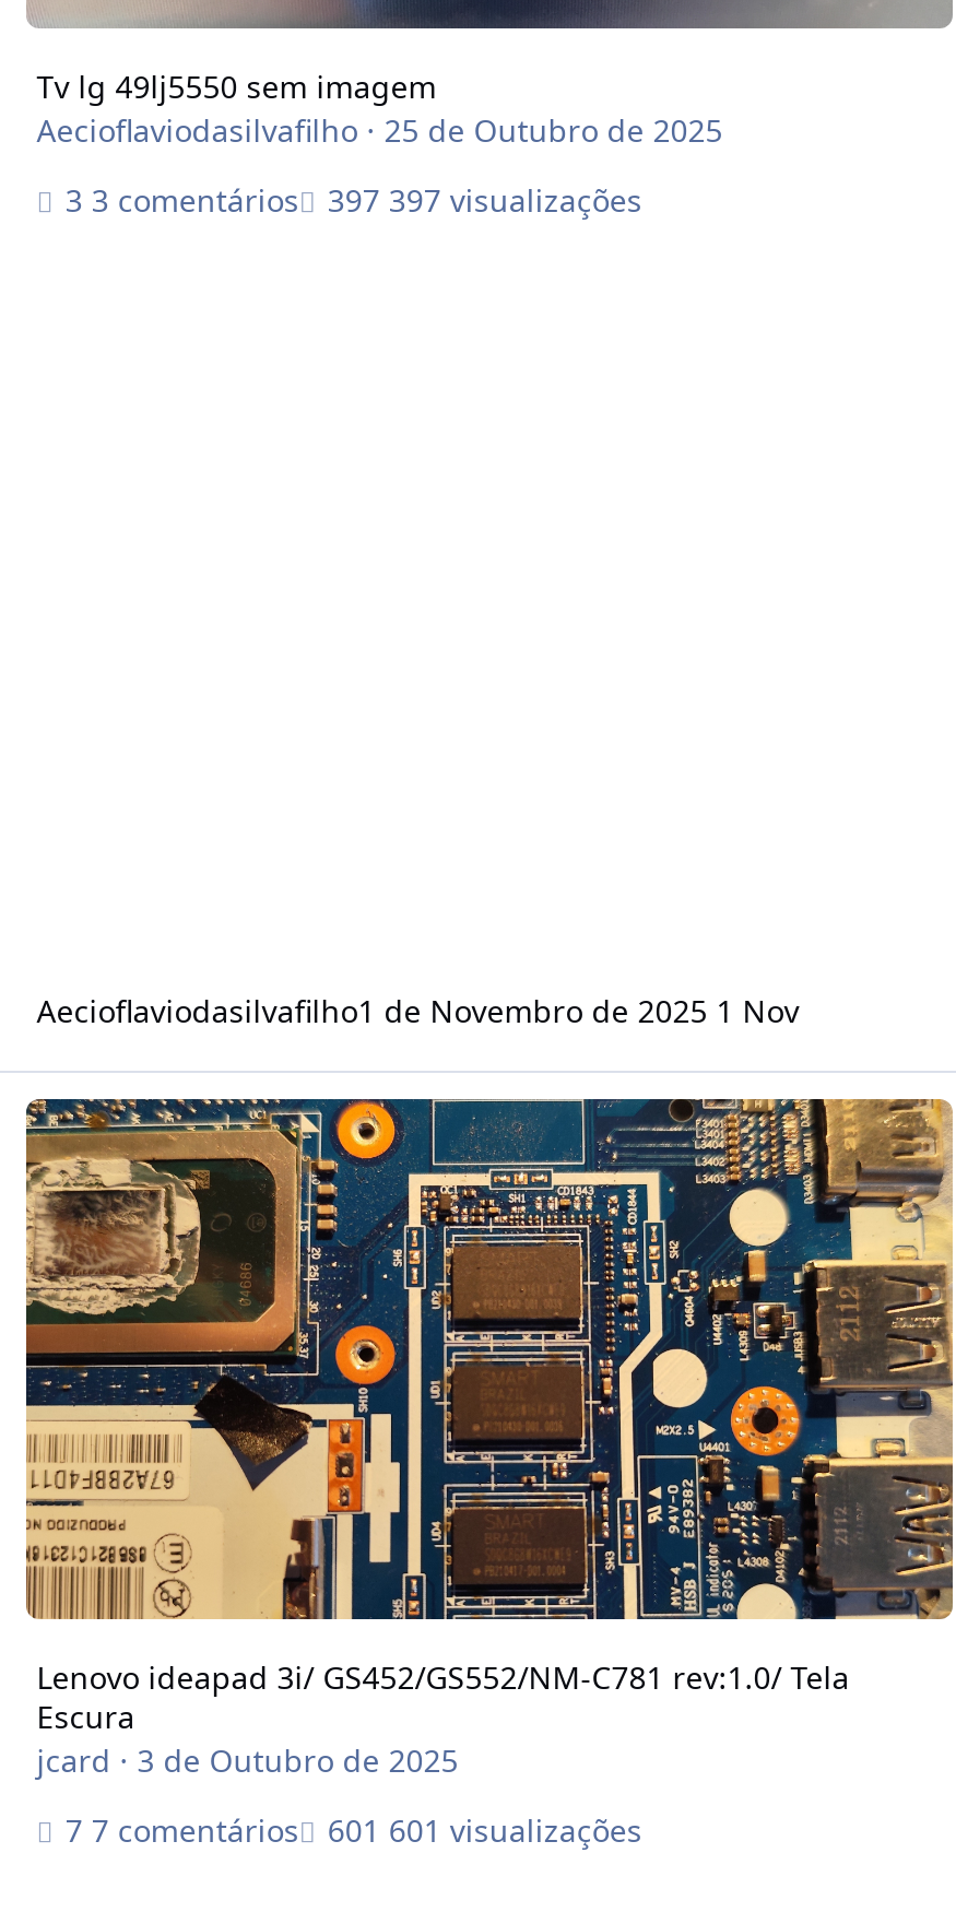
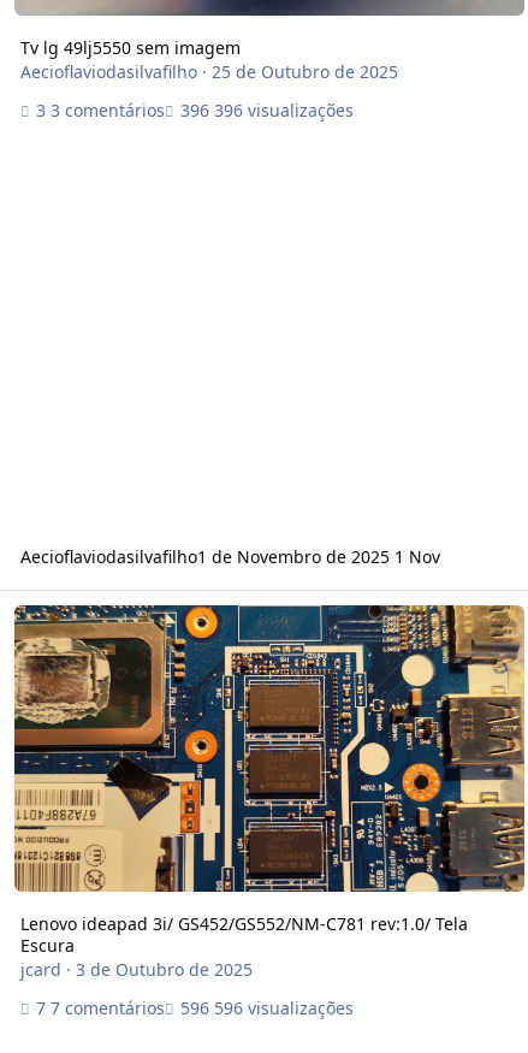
- 397 visualizações
+ 396 visualizações

- 601 visualizações
+ 596 visualizações
